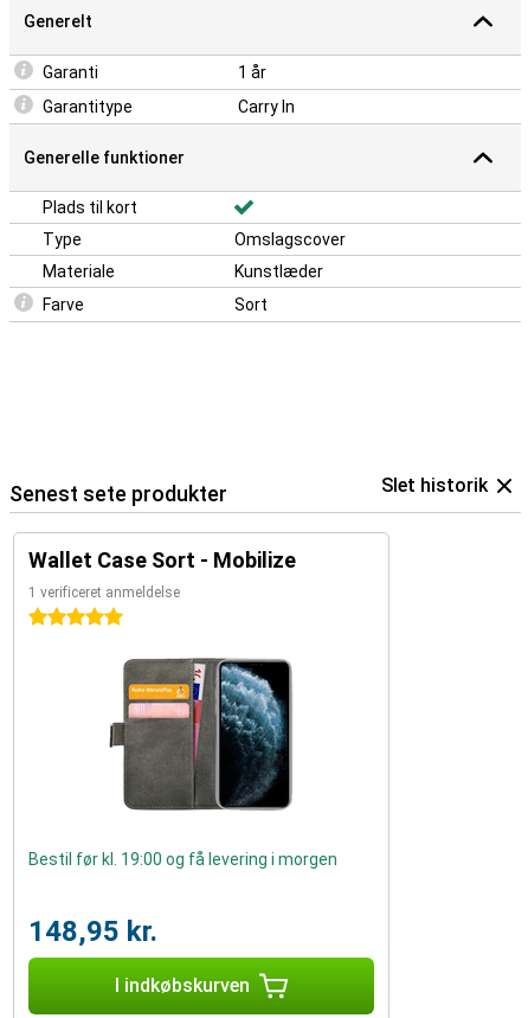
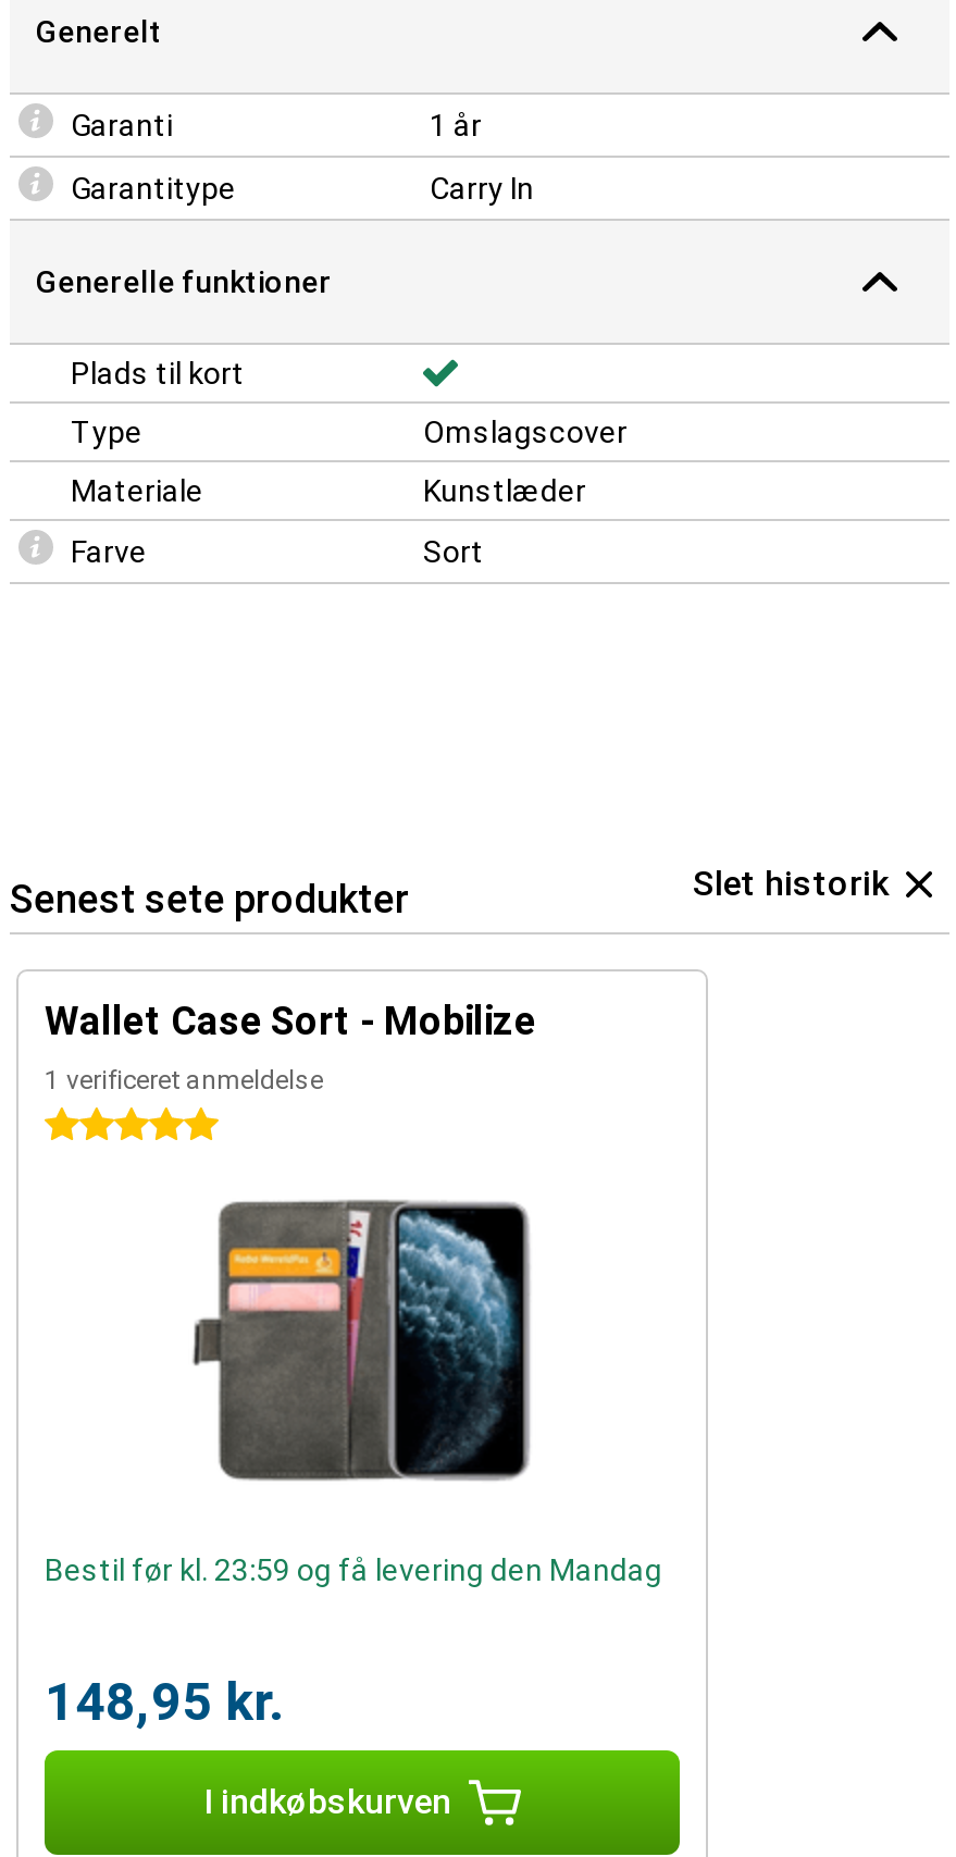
- Bestil før kl. 19:00 og få levering i morgen
+ Bestil før kl. 23:59 og få levering den Mandag
